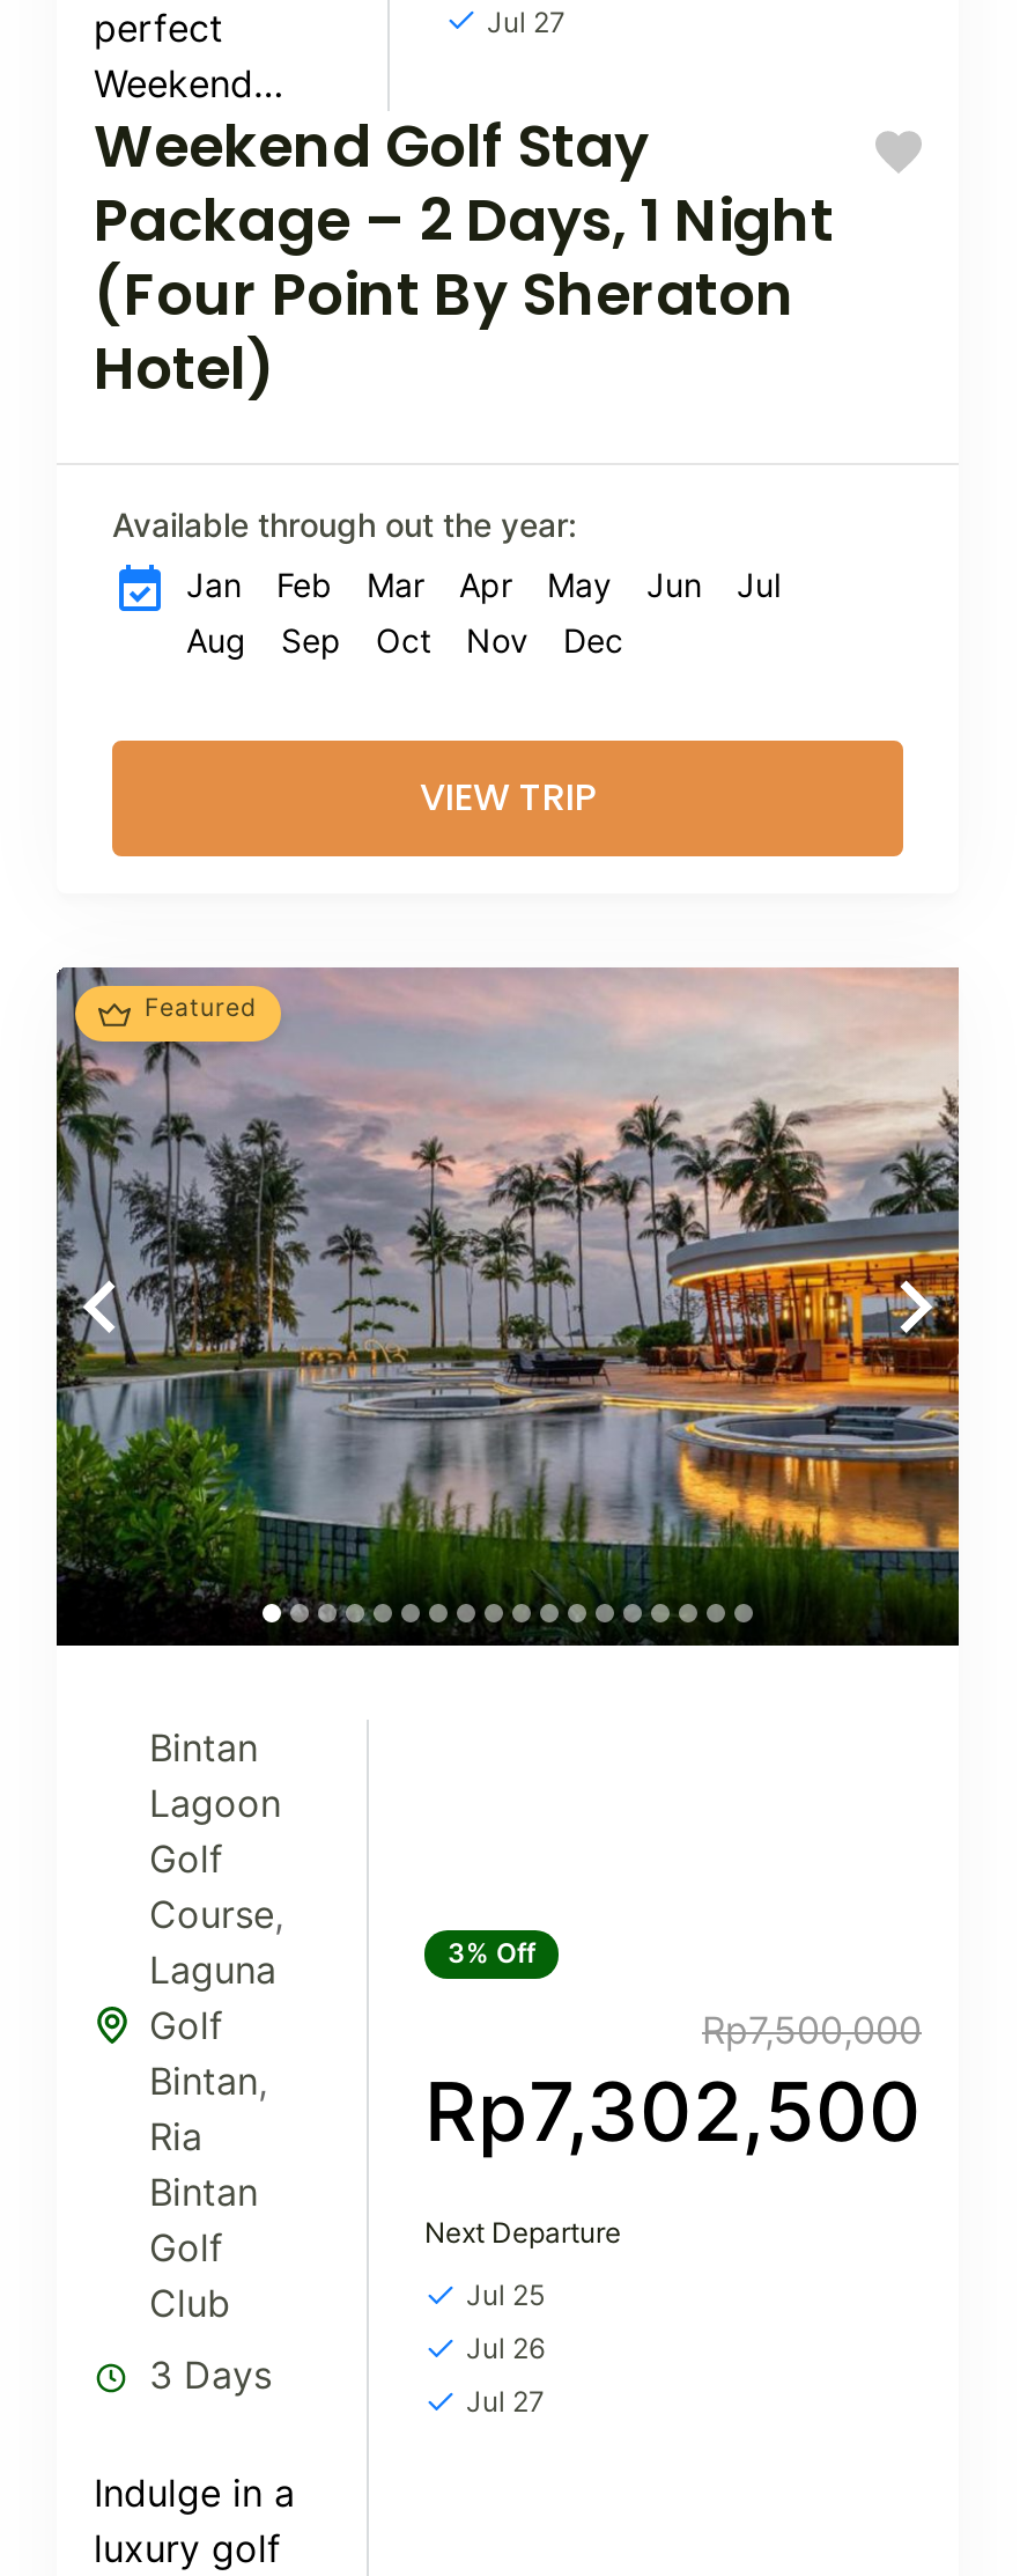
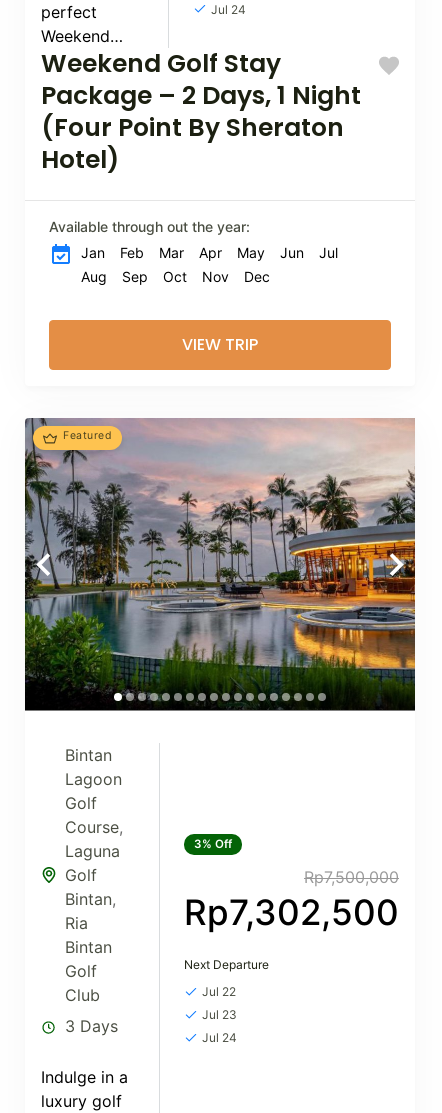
- Jul 27
+ Jul 24

- Jul 25
+ Jul 22

- Jul 26
+ Jul 23

- Jul 27
+ Jul 24
